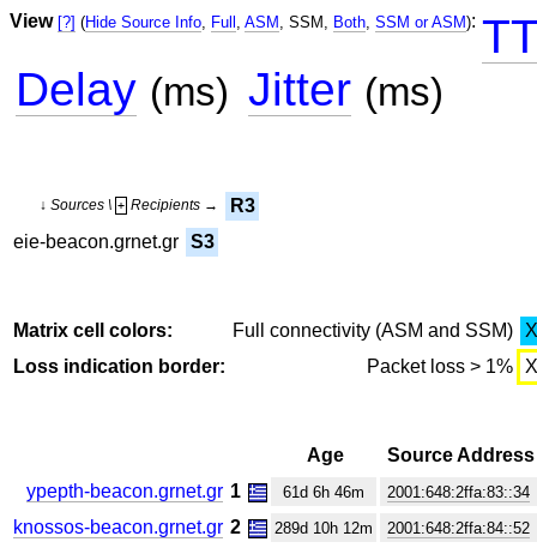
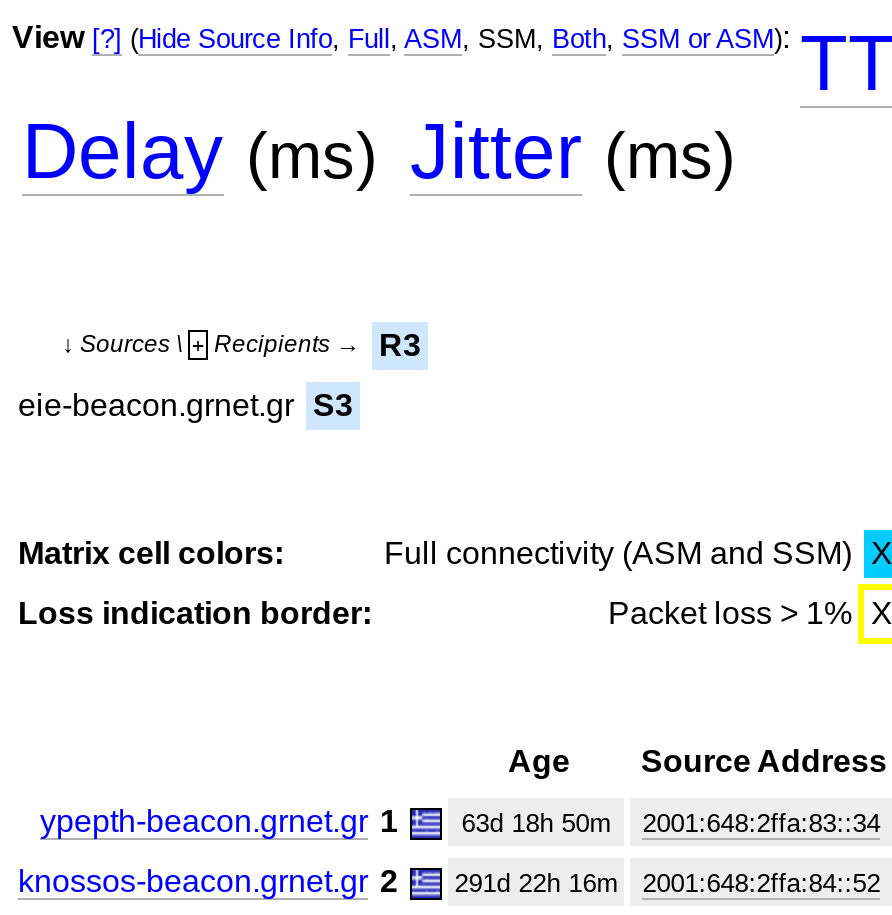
- 61d 6h 46m 2001:648:2ffa:83::34
+ 63d 18h 50m 2001:648:2ffa:83::34

- knossos-beacon.grnet.gr 2 289d 10h 12m 2001:648:2ffa:84::52
+ knossos-beacon.grnet.gr 2 291d 22h 16m 2001:648:2ffa:84::52
